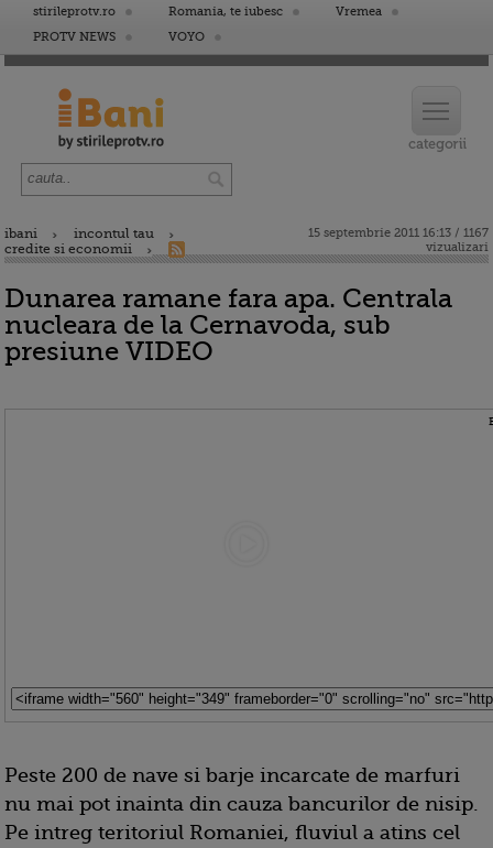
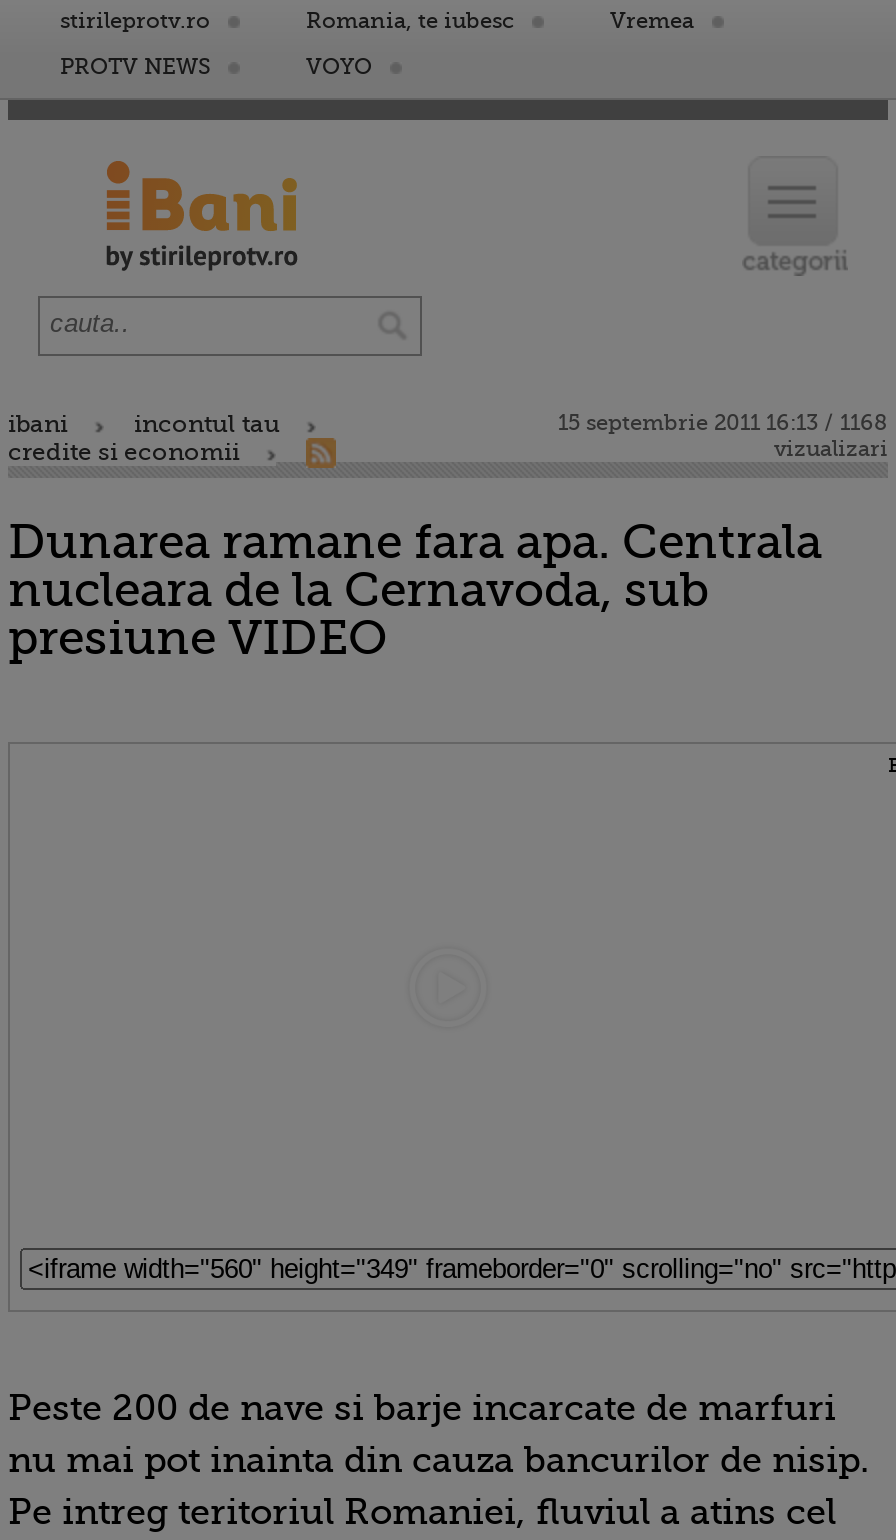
- 15 septembrie 2011 16:13 / 1167
+ 15 septembrie 2011 16:13 / 1168
